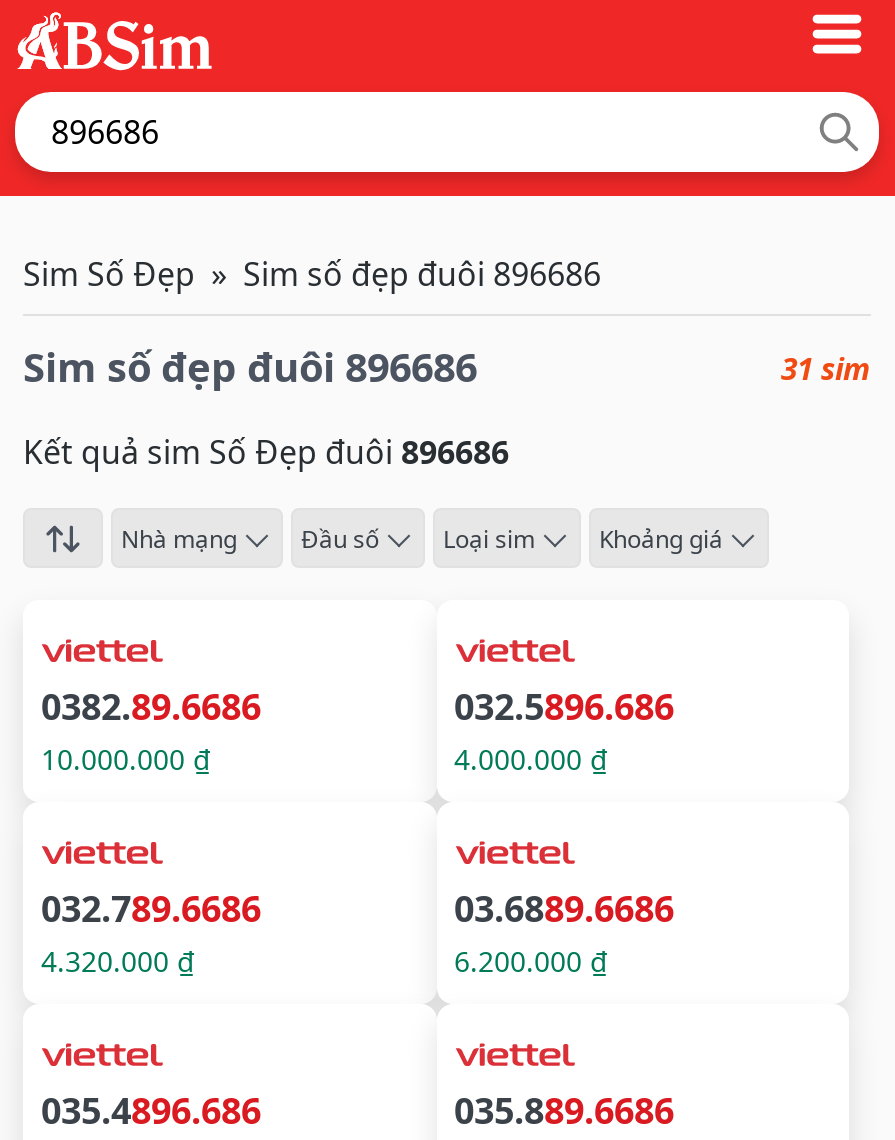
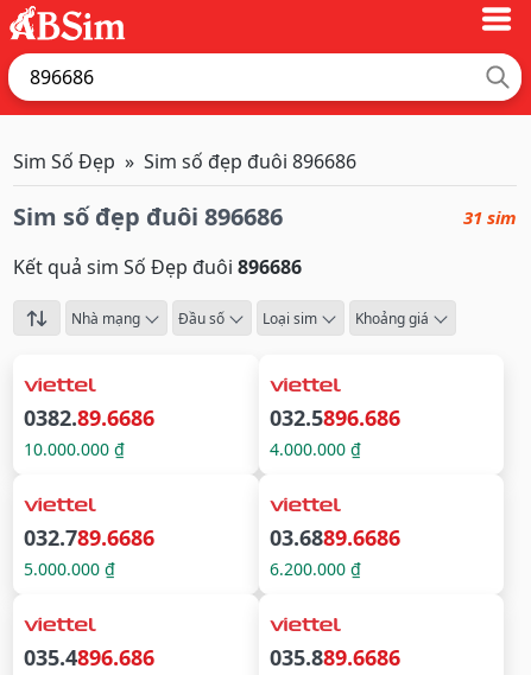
- 4.320.000 ₫
+ 5.000.000 ₫
